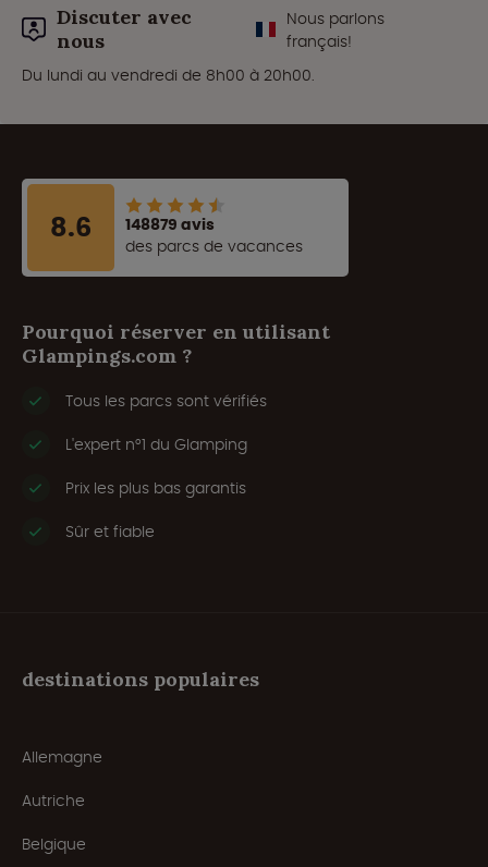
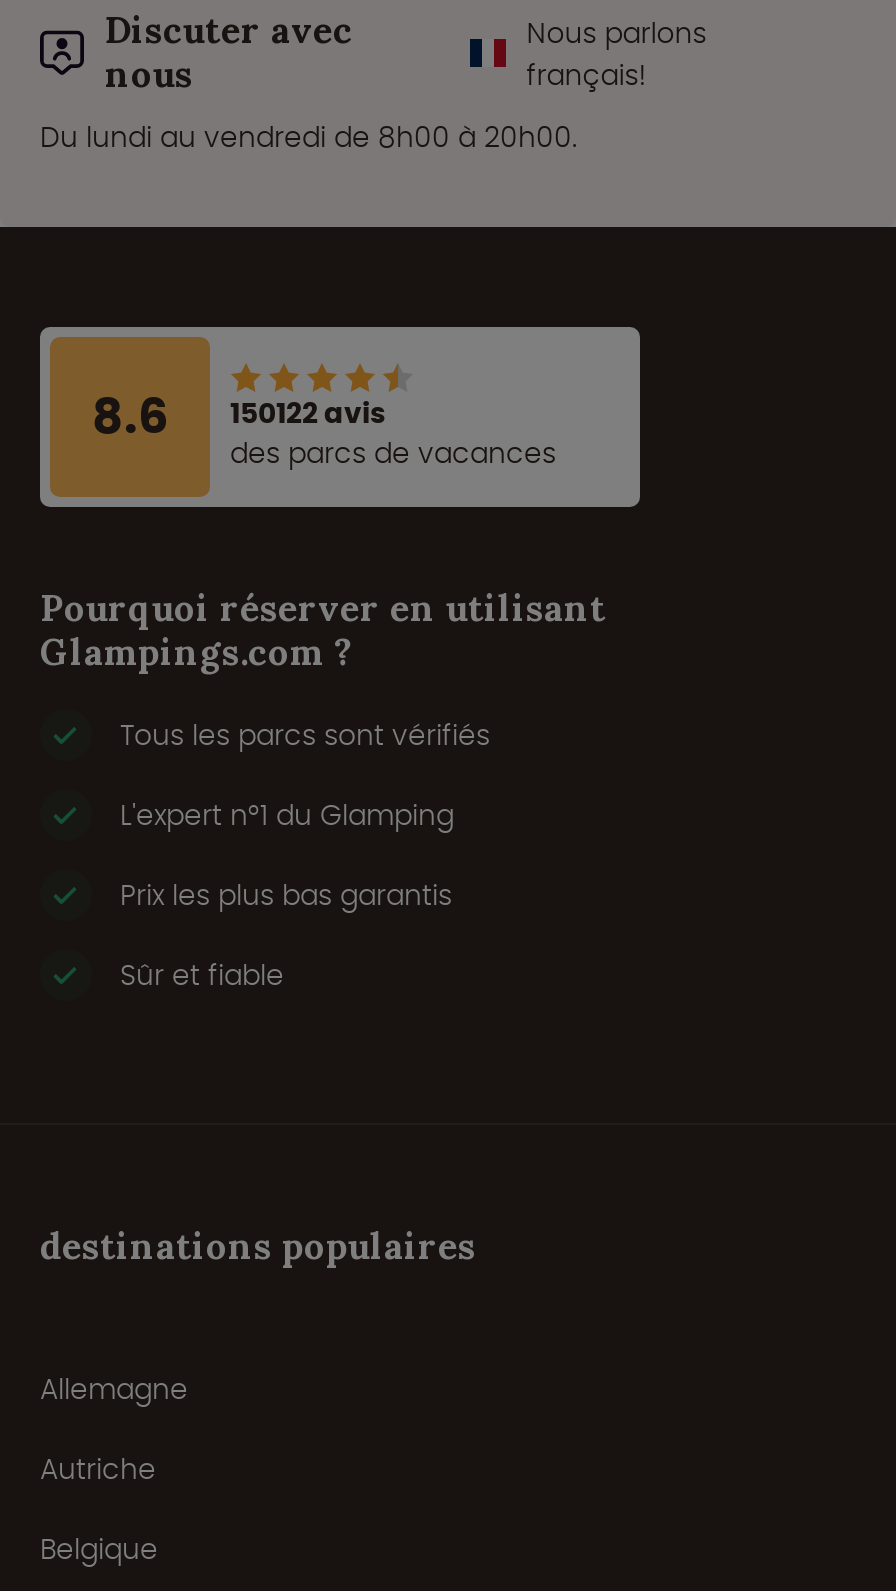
- 8.6 148879 avis
+ 8.6 150122 avis
